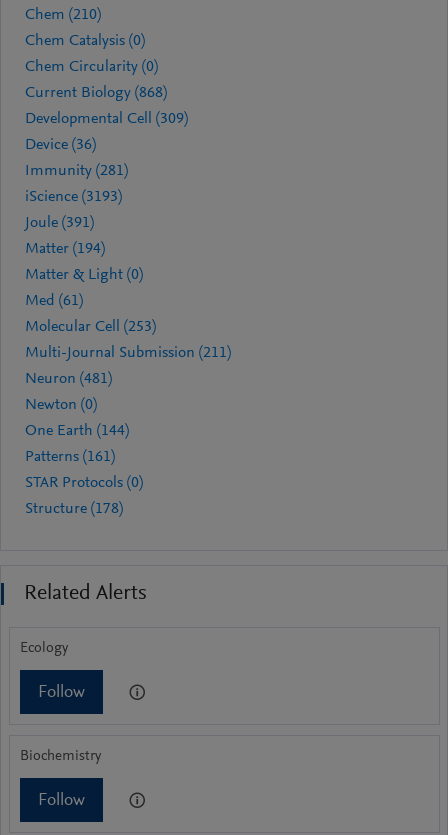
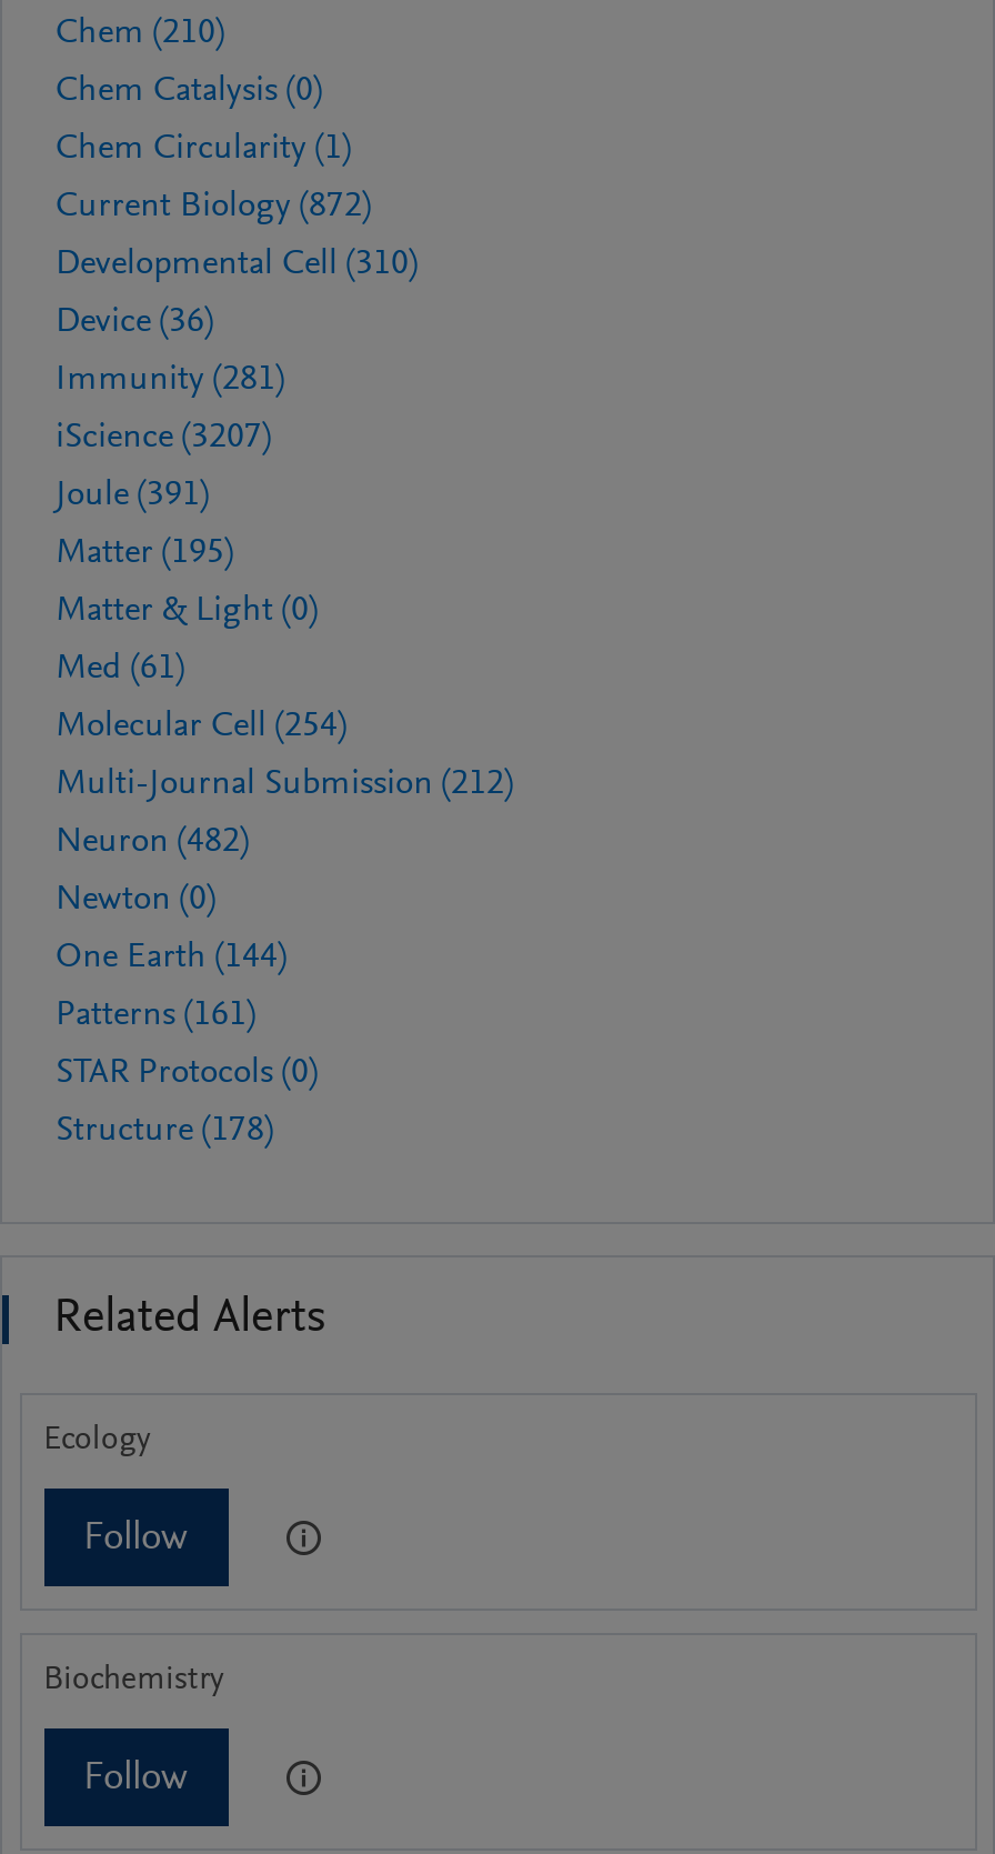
- Chem Circularity (0)
+ Chem Circularity (1)

- Current Biology (868)
+ Current Biology (872)

- Developmental Cell (309)
+ Developmental Cell (310)

- iScience (3193)
+ iScience (3207)

- Matter (194)
+ Matter (195)

- Molecular Cell (253)
+ Molecular Cell (254)

- Multi-Journal Submission (211)
+ Multi-Journal Submission (212)

- Neuron (481)
+ Neuron (482)
